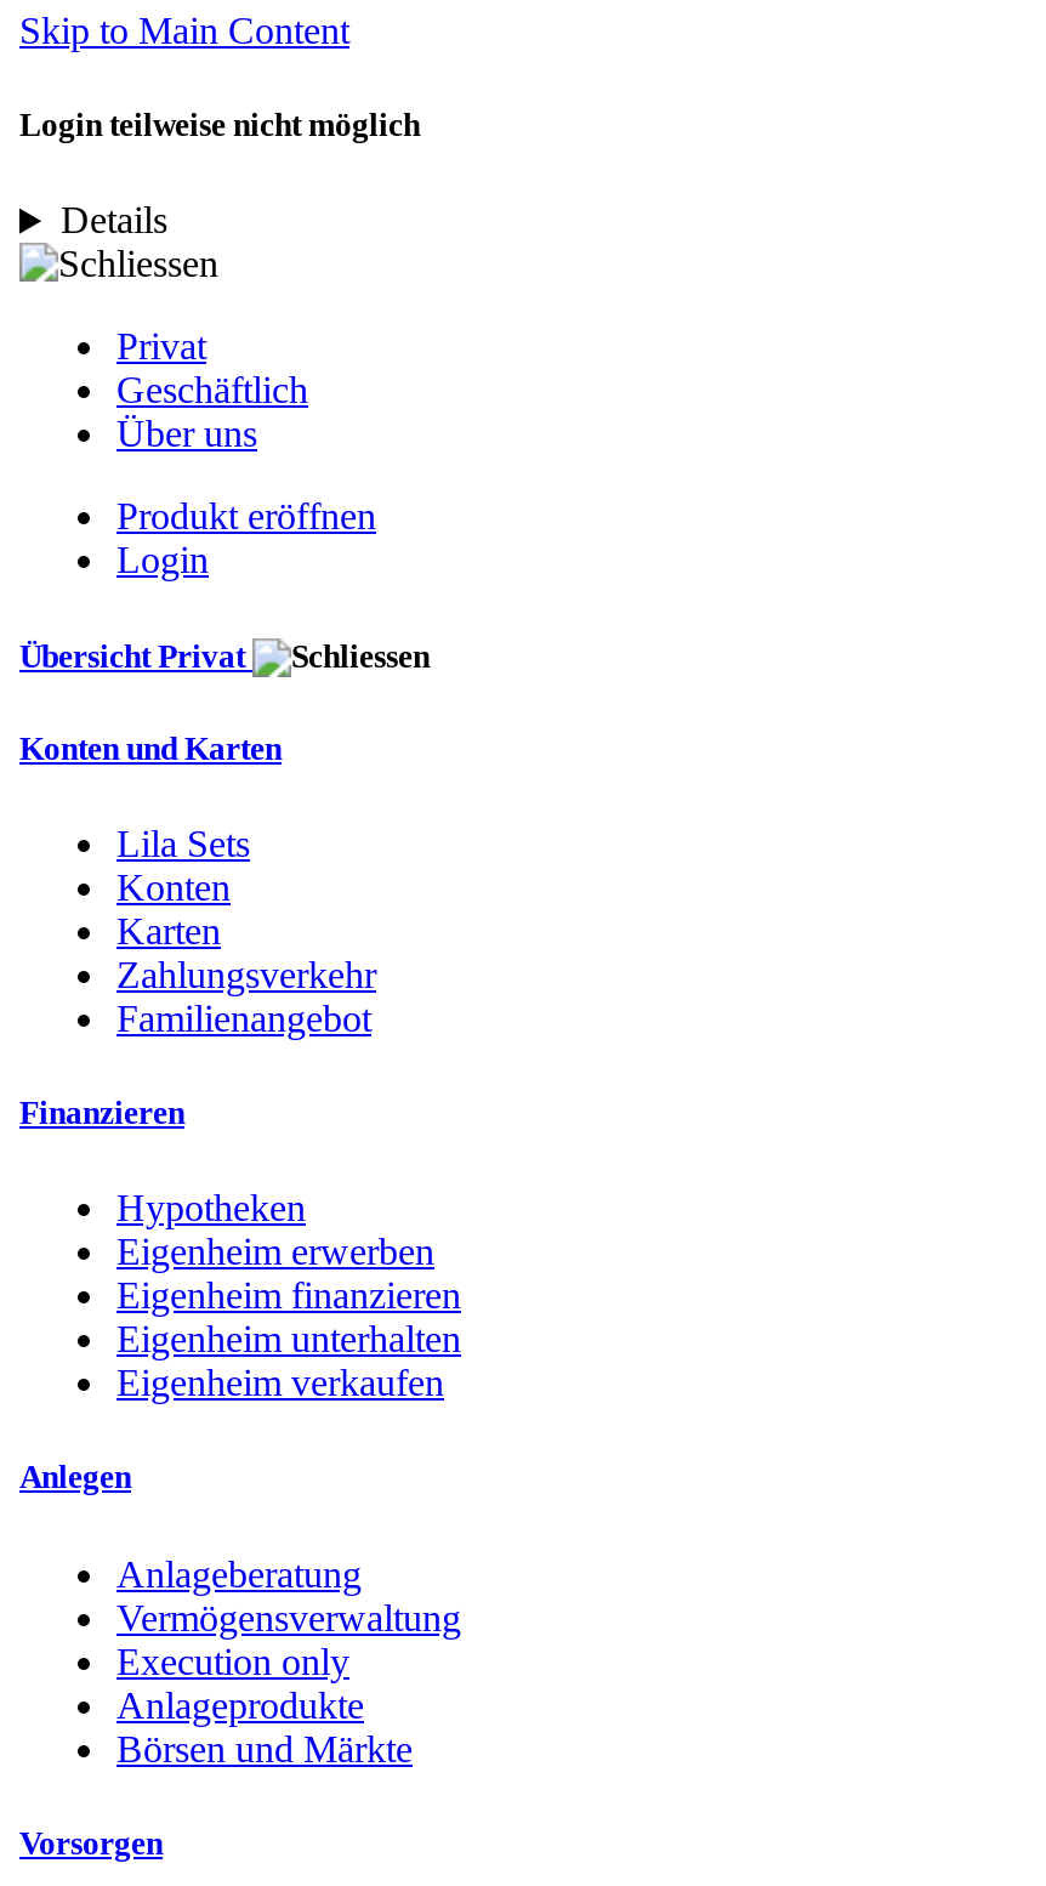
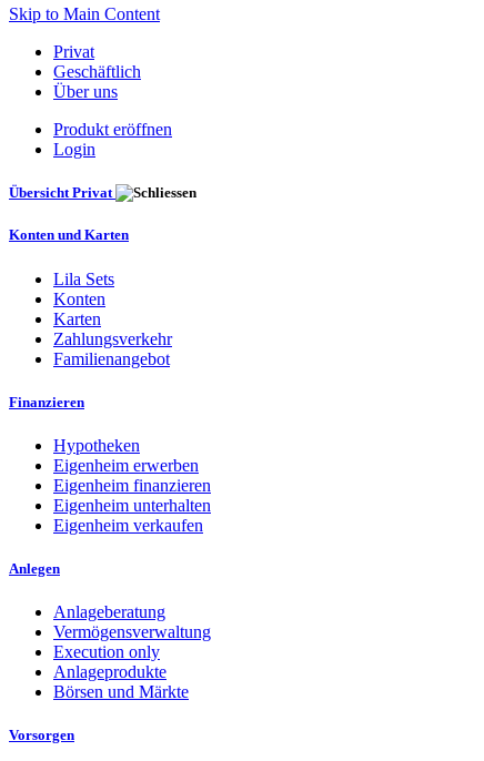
- Login teilweise nicht möglich
- Details
